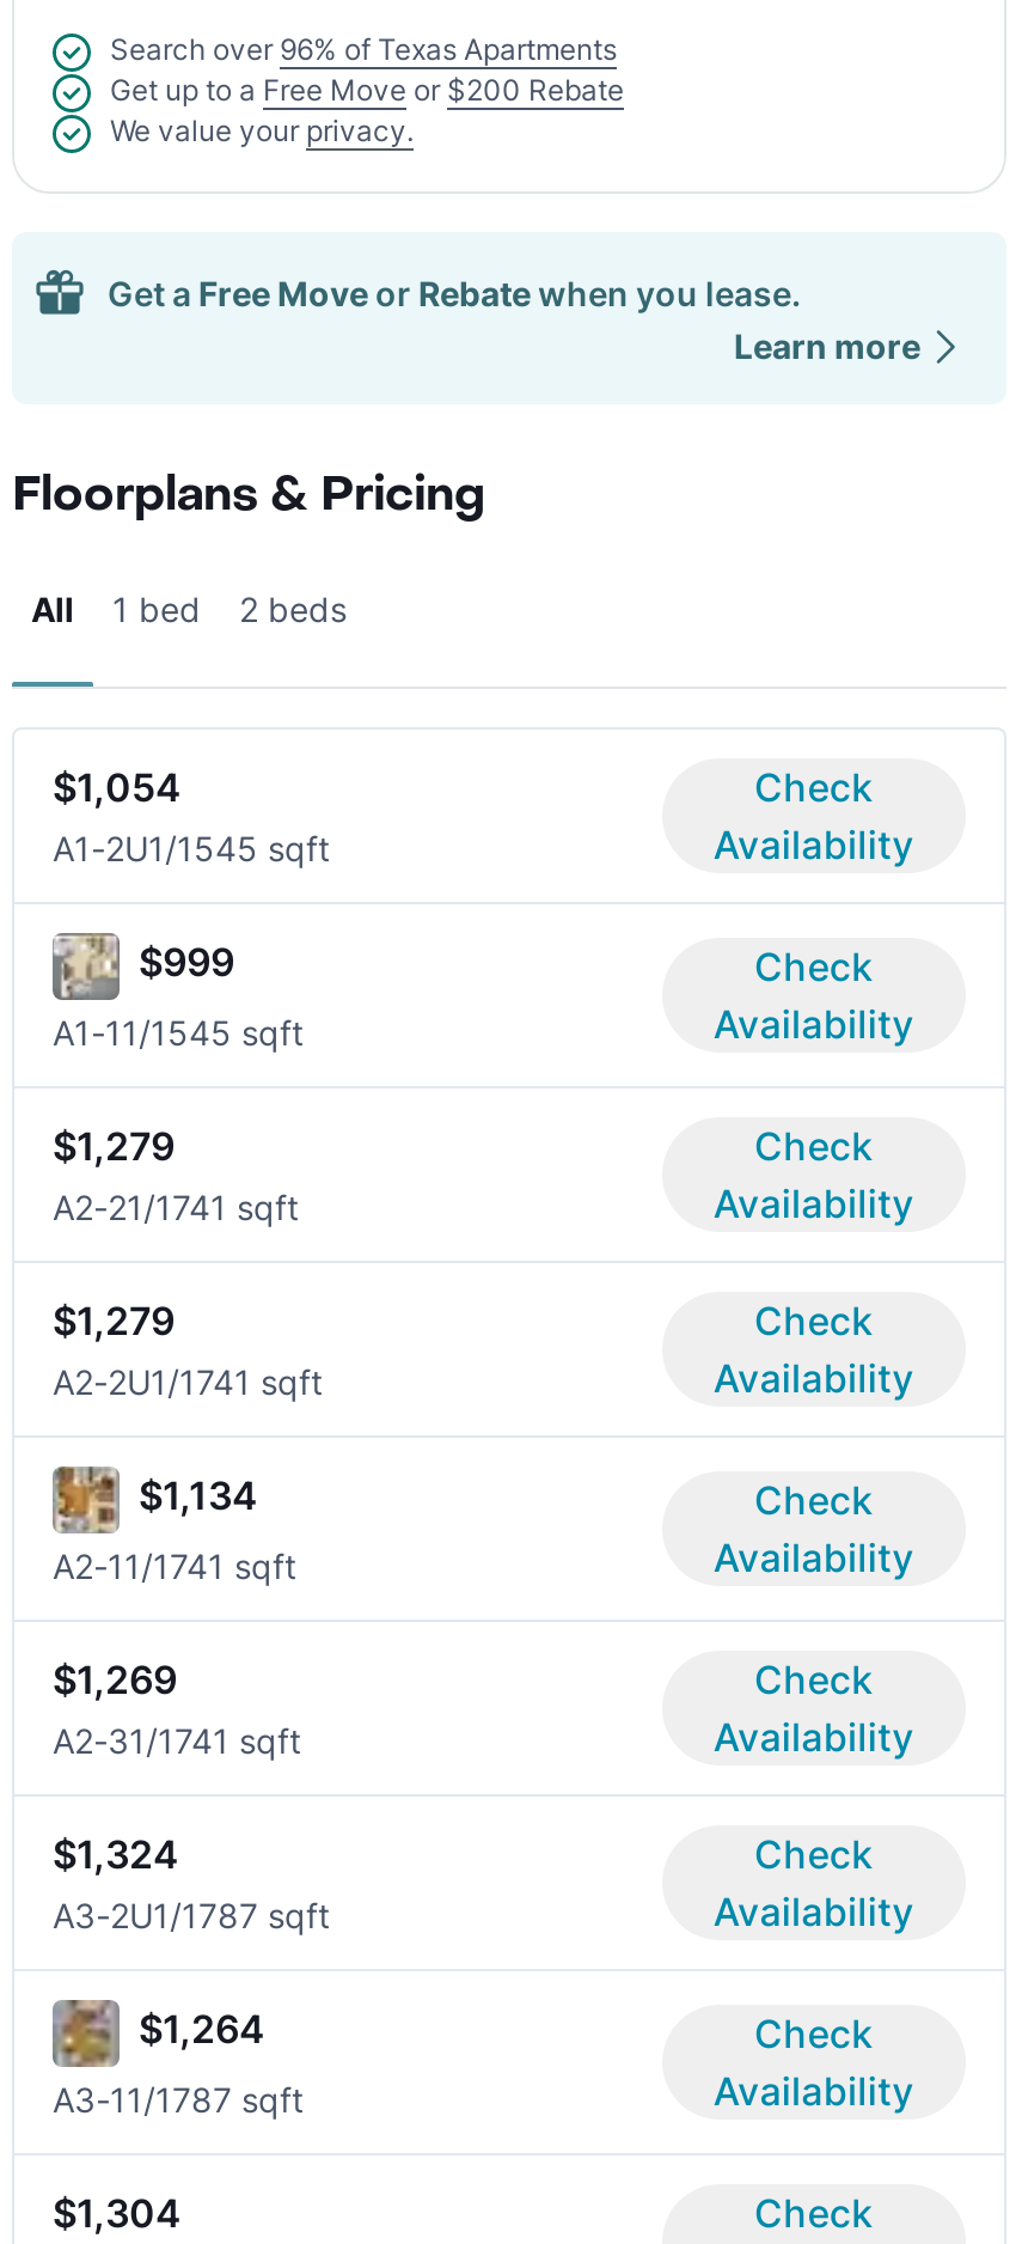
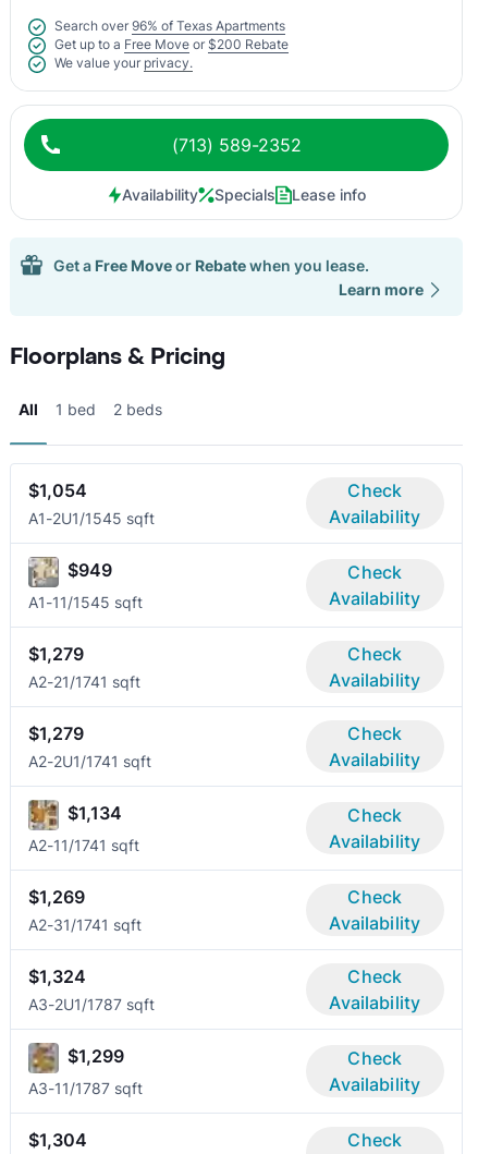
+ (713) 589-2352
+ Availability
+ Specials
+ Lease info

- $999
+ $949

- $1,264
+ $1,299
